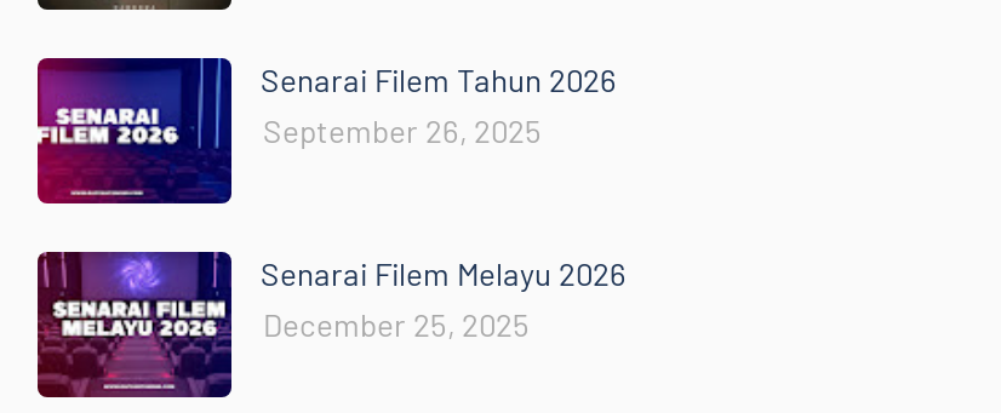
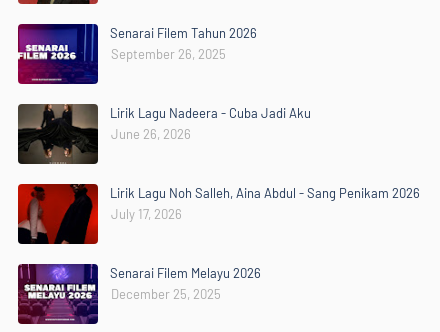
+ [image]
+ Lirik Lagu Noh Salleh, Aina Abdul - Sang Penikam 2026
+ July 17, 2026

+ [image]
+ Lirik Lagu Nadeera - Cuba Jadi Aku
+ June 26, 2026
